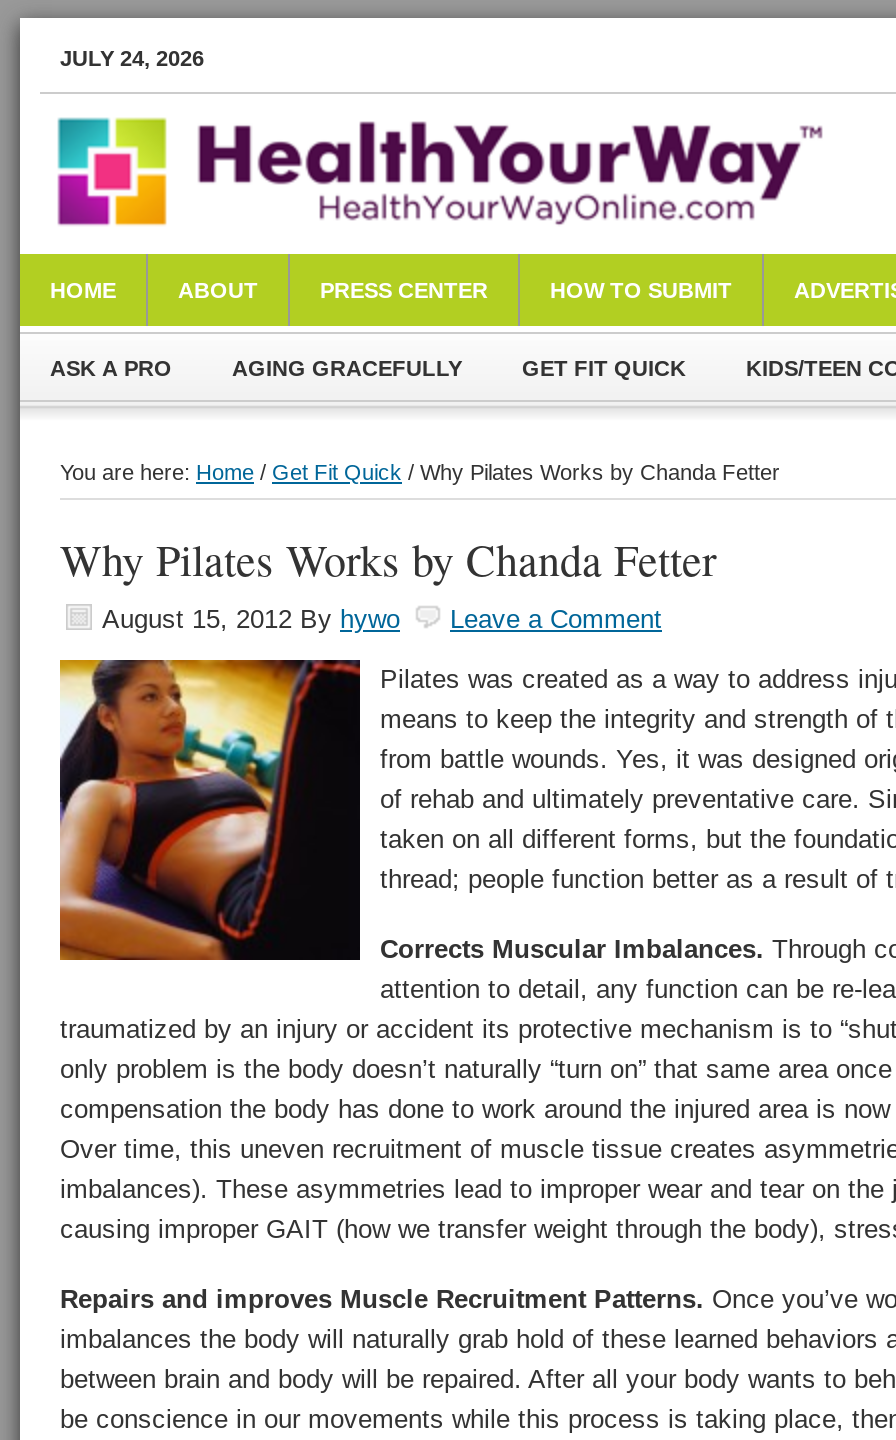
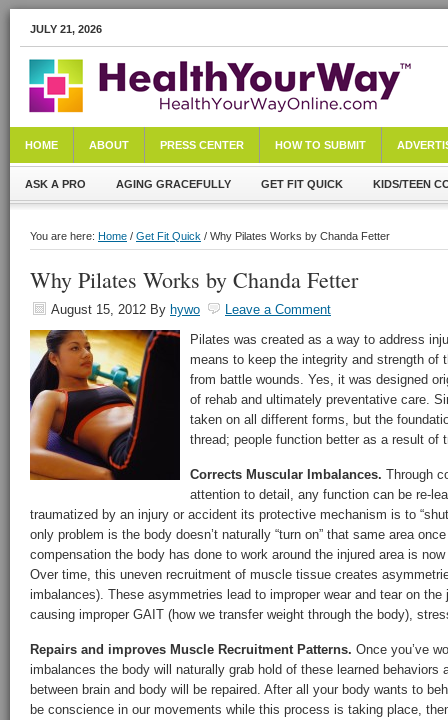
- JULY 24, 2026
+ JULY 21, 2026
